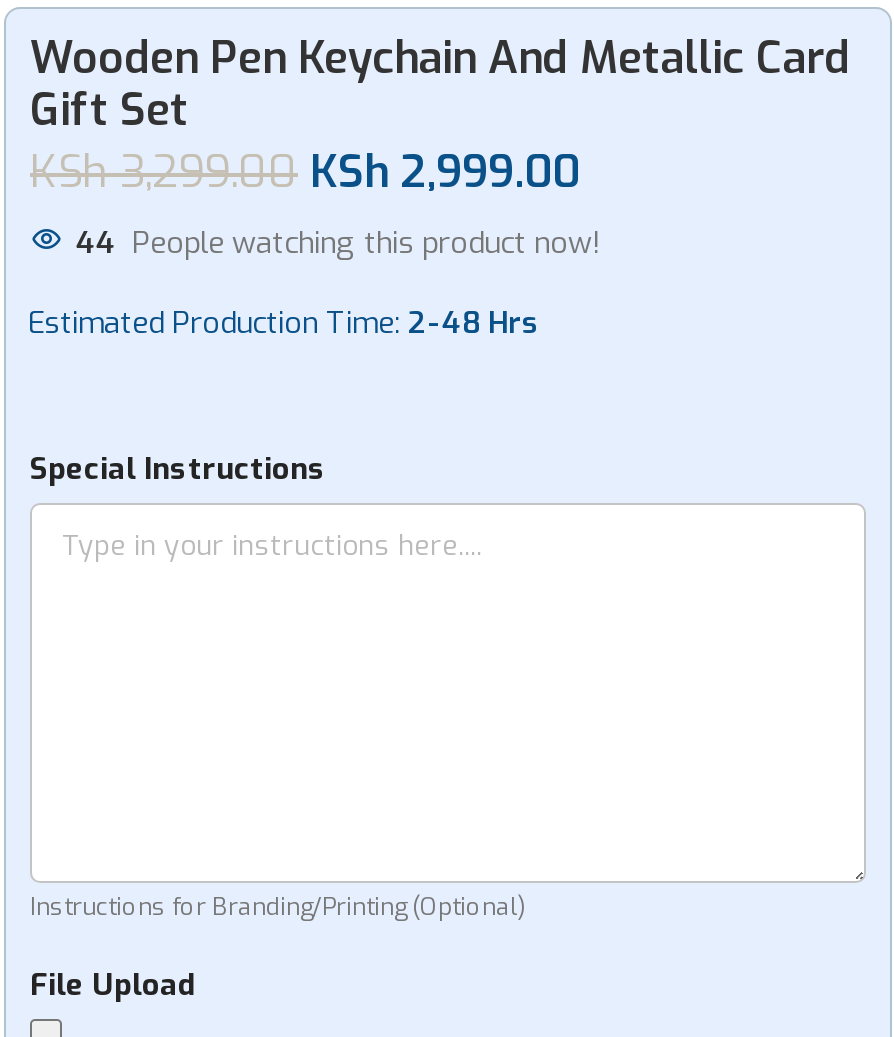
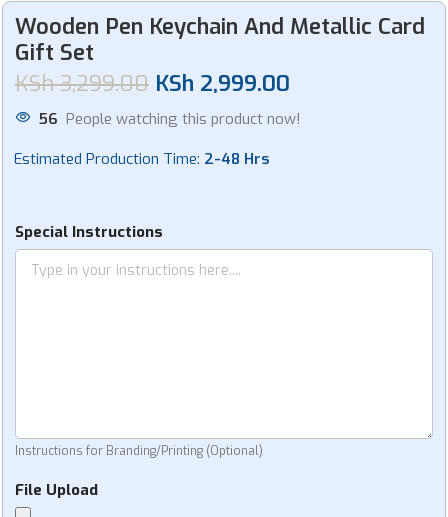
- 44 People watching this product now!
+ 56 People watching this product now!
